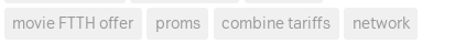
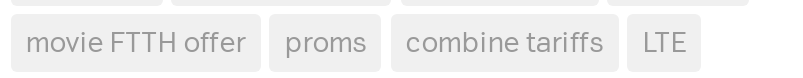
- network
+ LTE
